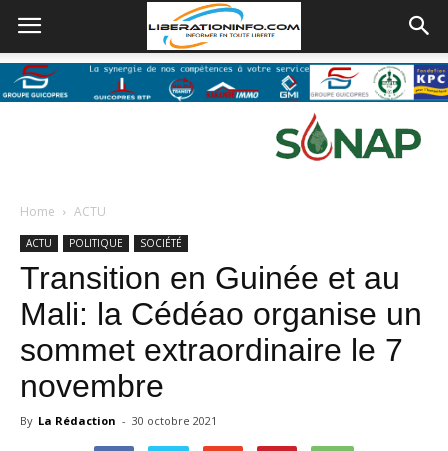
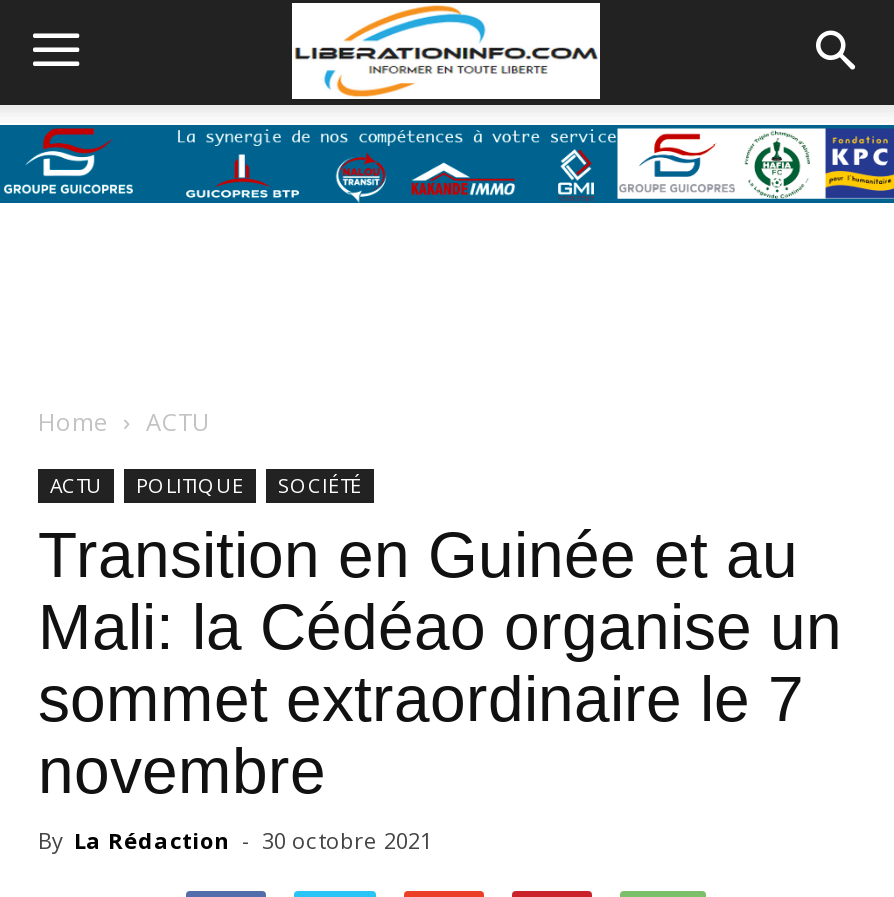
- [image]
